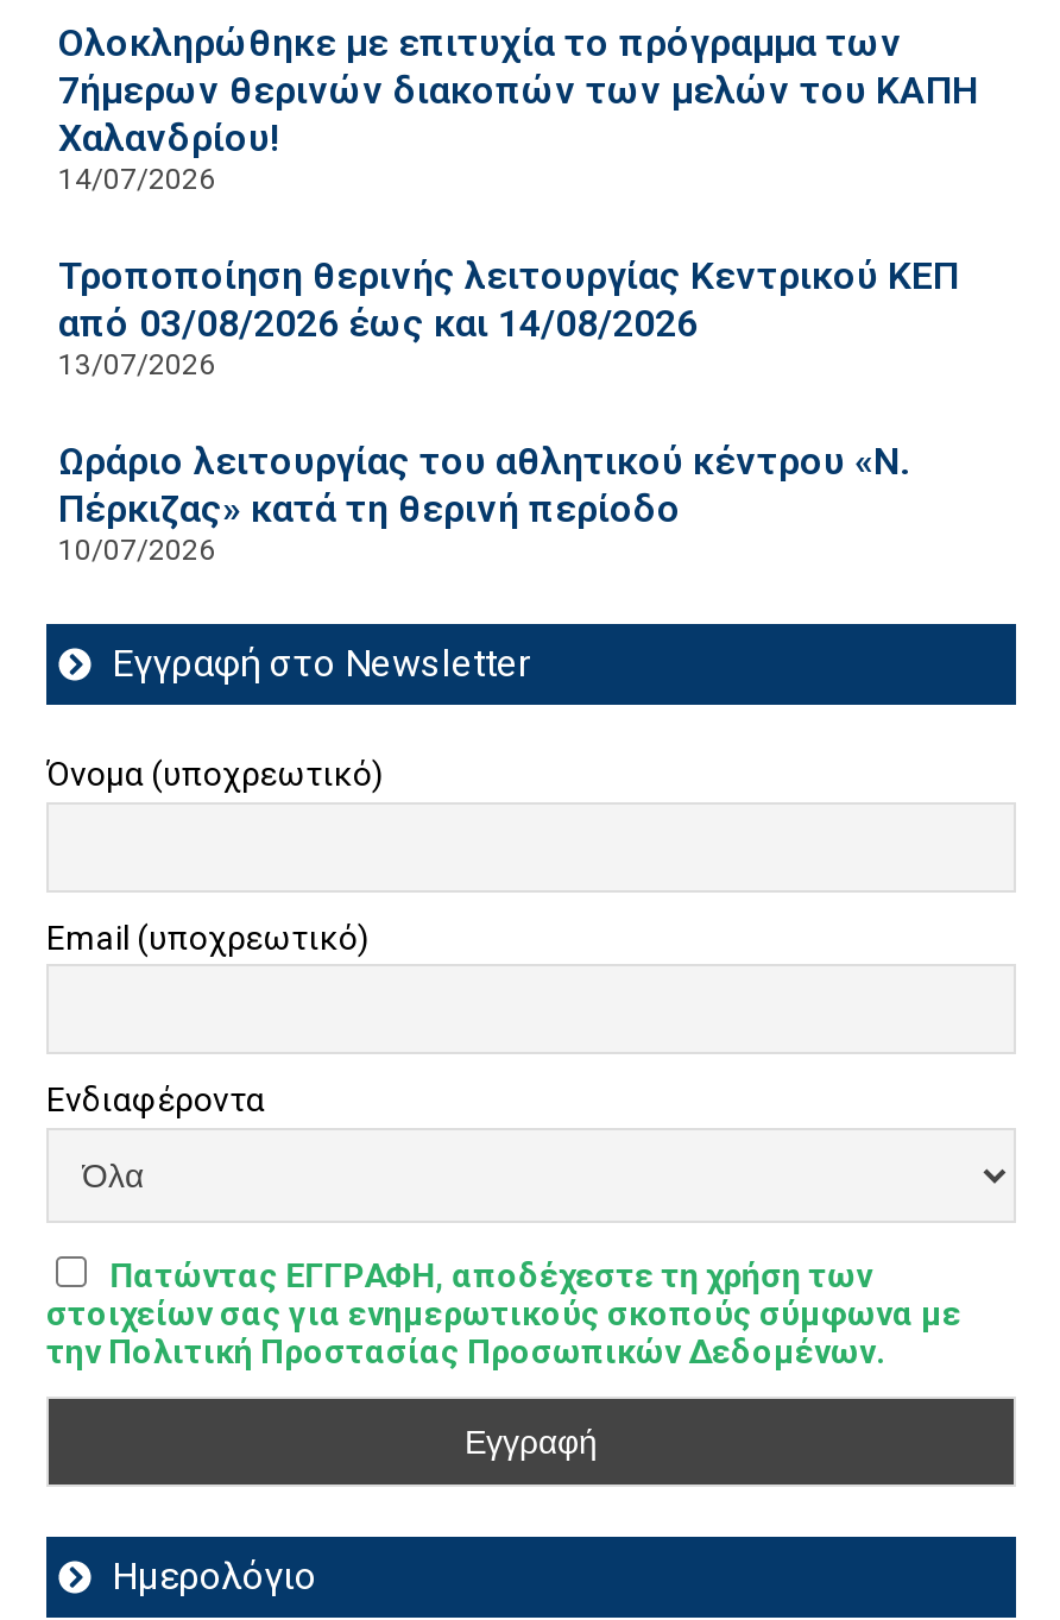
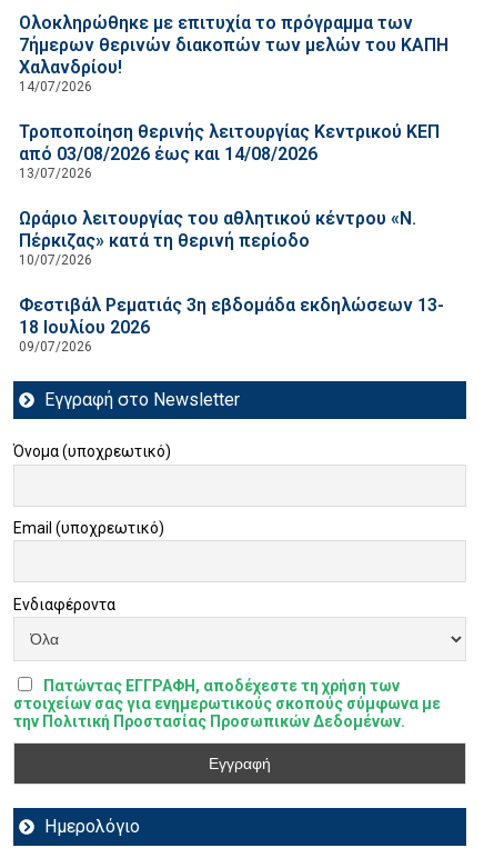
+ Φεστιβάλ Ρεματιάς 3η εβδομάδα εκδηλώσεων 13-
+ 18 Ιουλίου 2026
+ 09/07/2026
